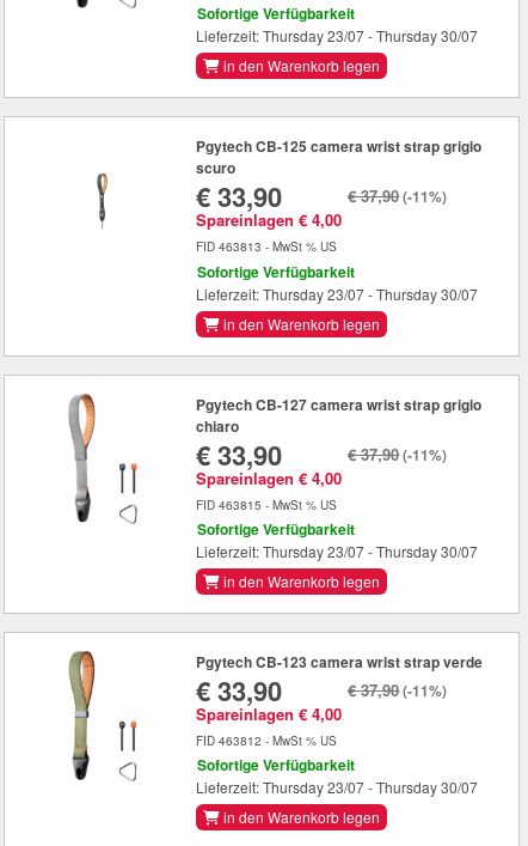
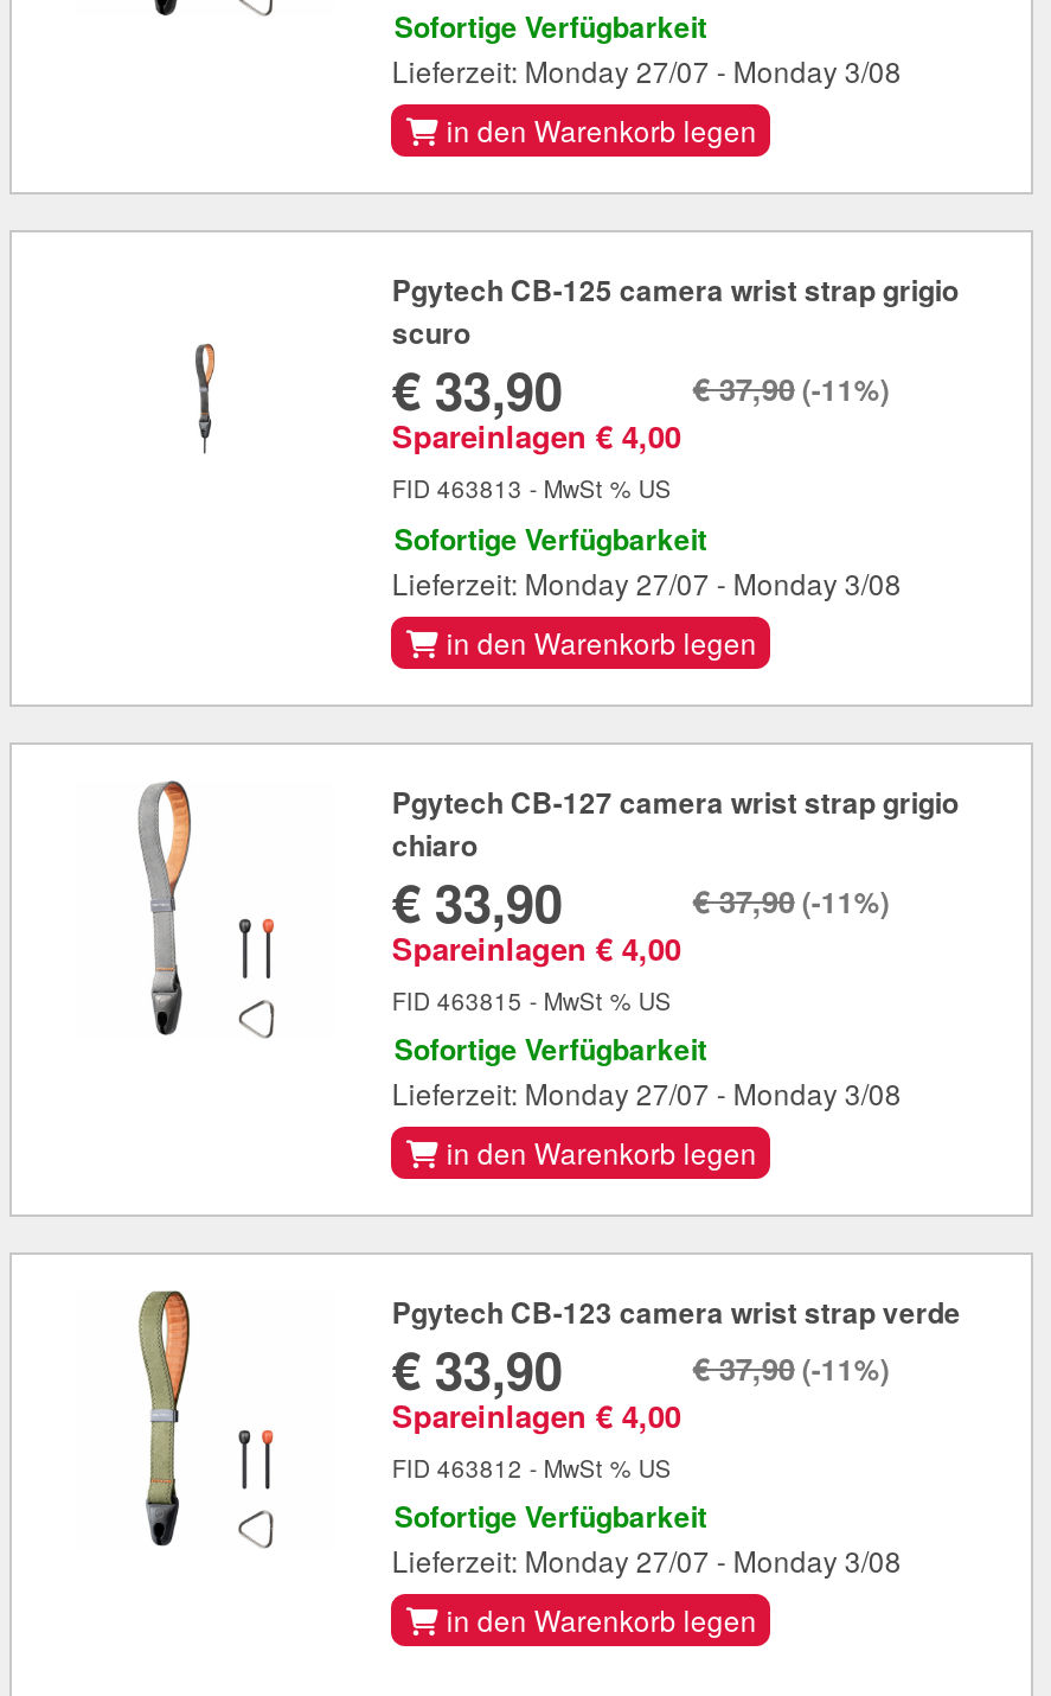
- Lieferzeit: Thursday 23/07 - Thursday 30/07
+ Lieferzeit: Monday 27/07 - Monday 3/08

- Lieferzeit: Thursday 23/07 - Thursday 30/07
+ Lieferzeit: Monday 27/07 - Monday 3/08

- Lieferzeit: Thursday 23/07 - Thursday 30/07
+ Lieferzeit: Monday 27/07 - Monday 3/08

- Lieferzeit: Thursday 23/07 - Thursday 30/07
+ Lieferzeit: Monday 27/07 - Monday 3/08
